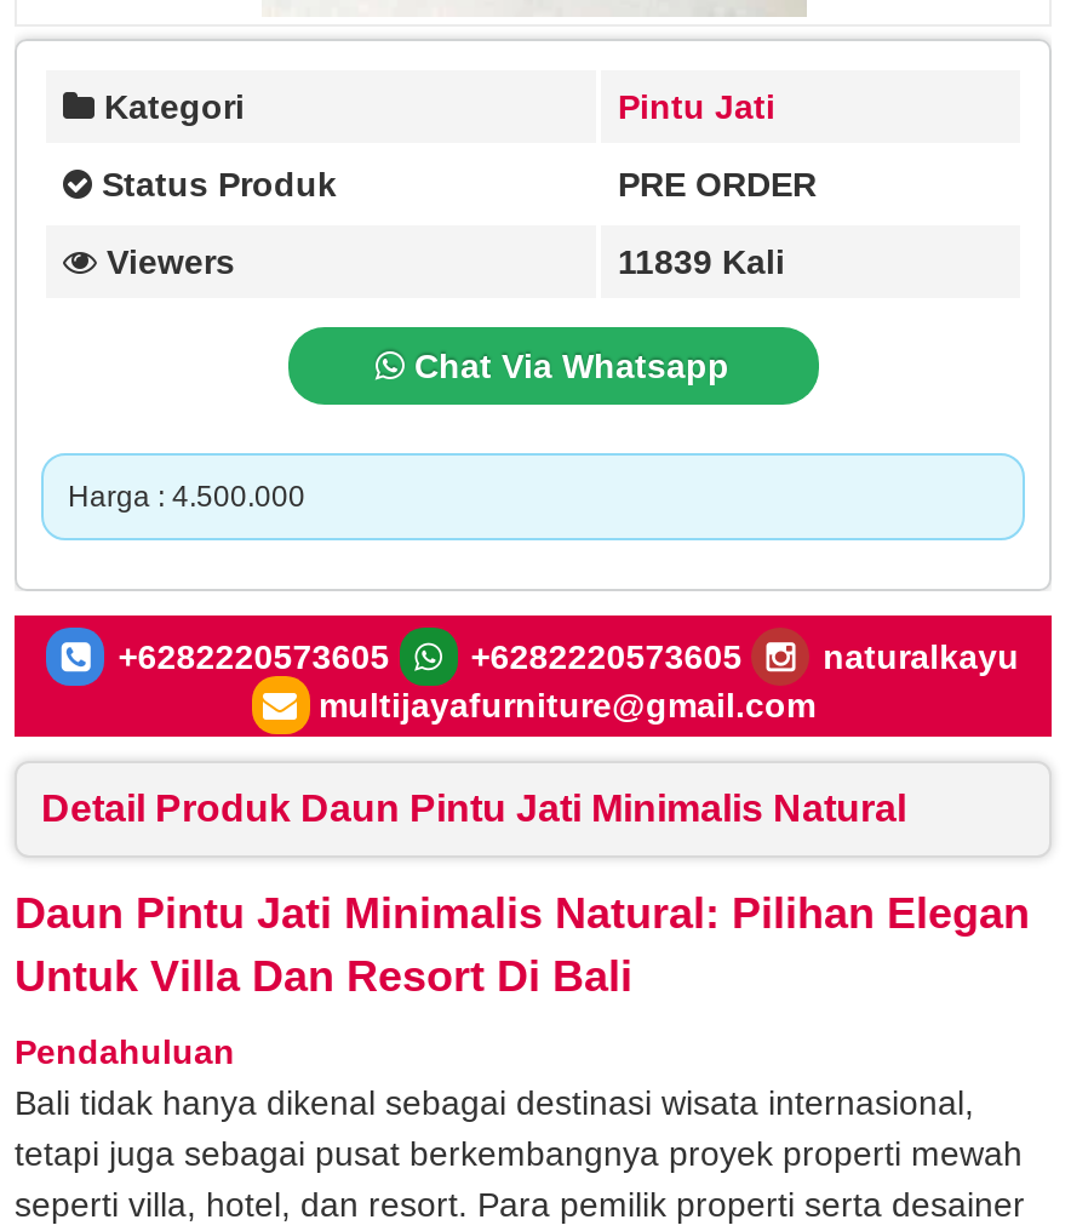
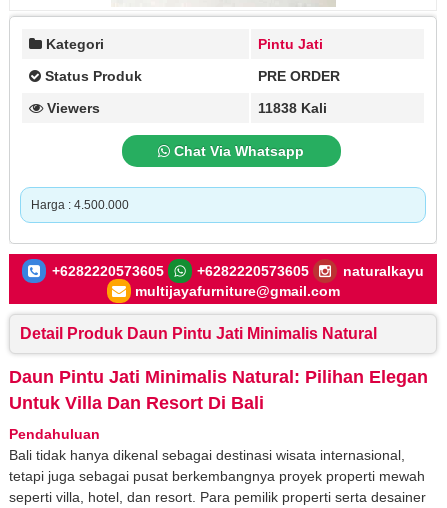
- 11839 Kali
+ 11838 Kali
